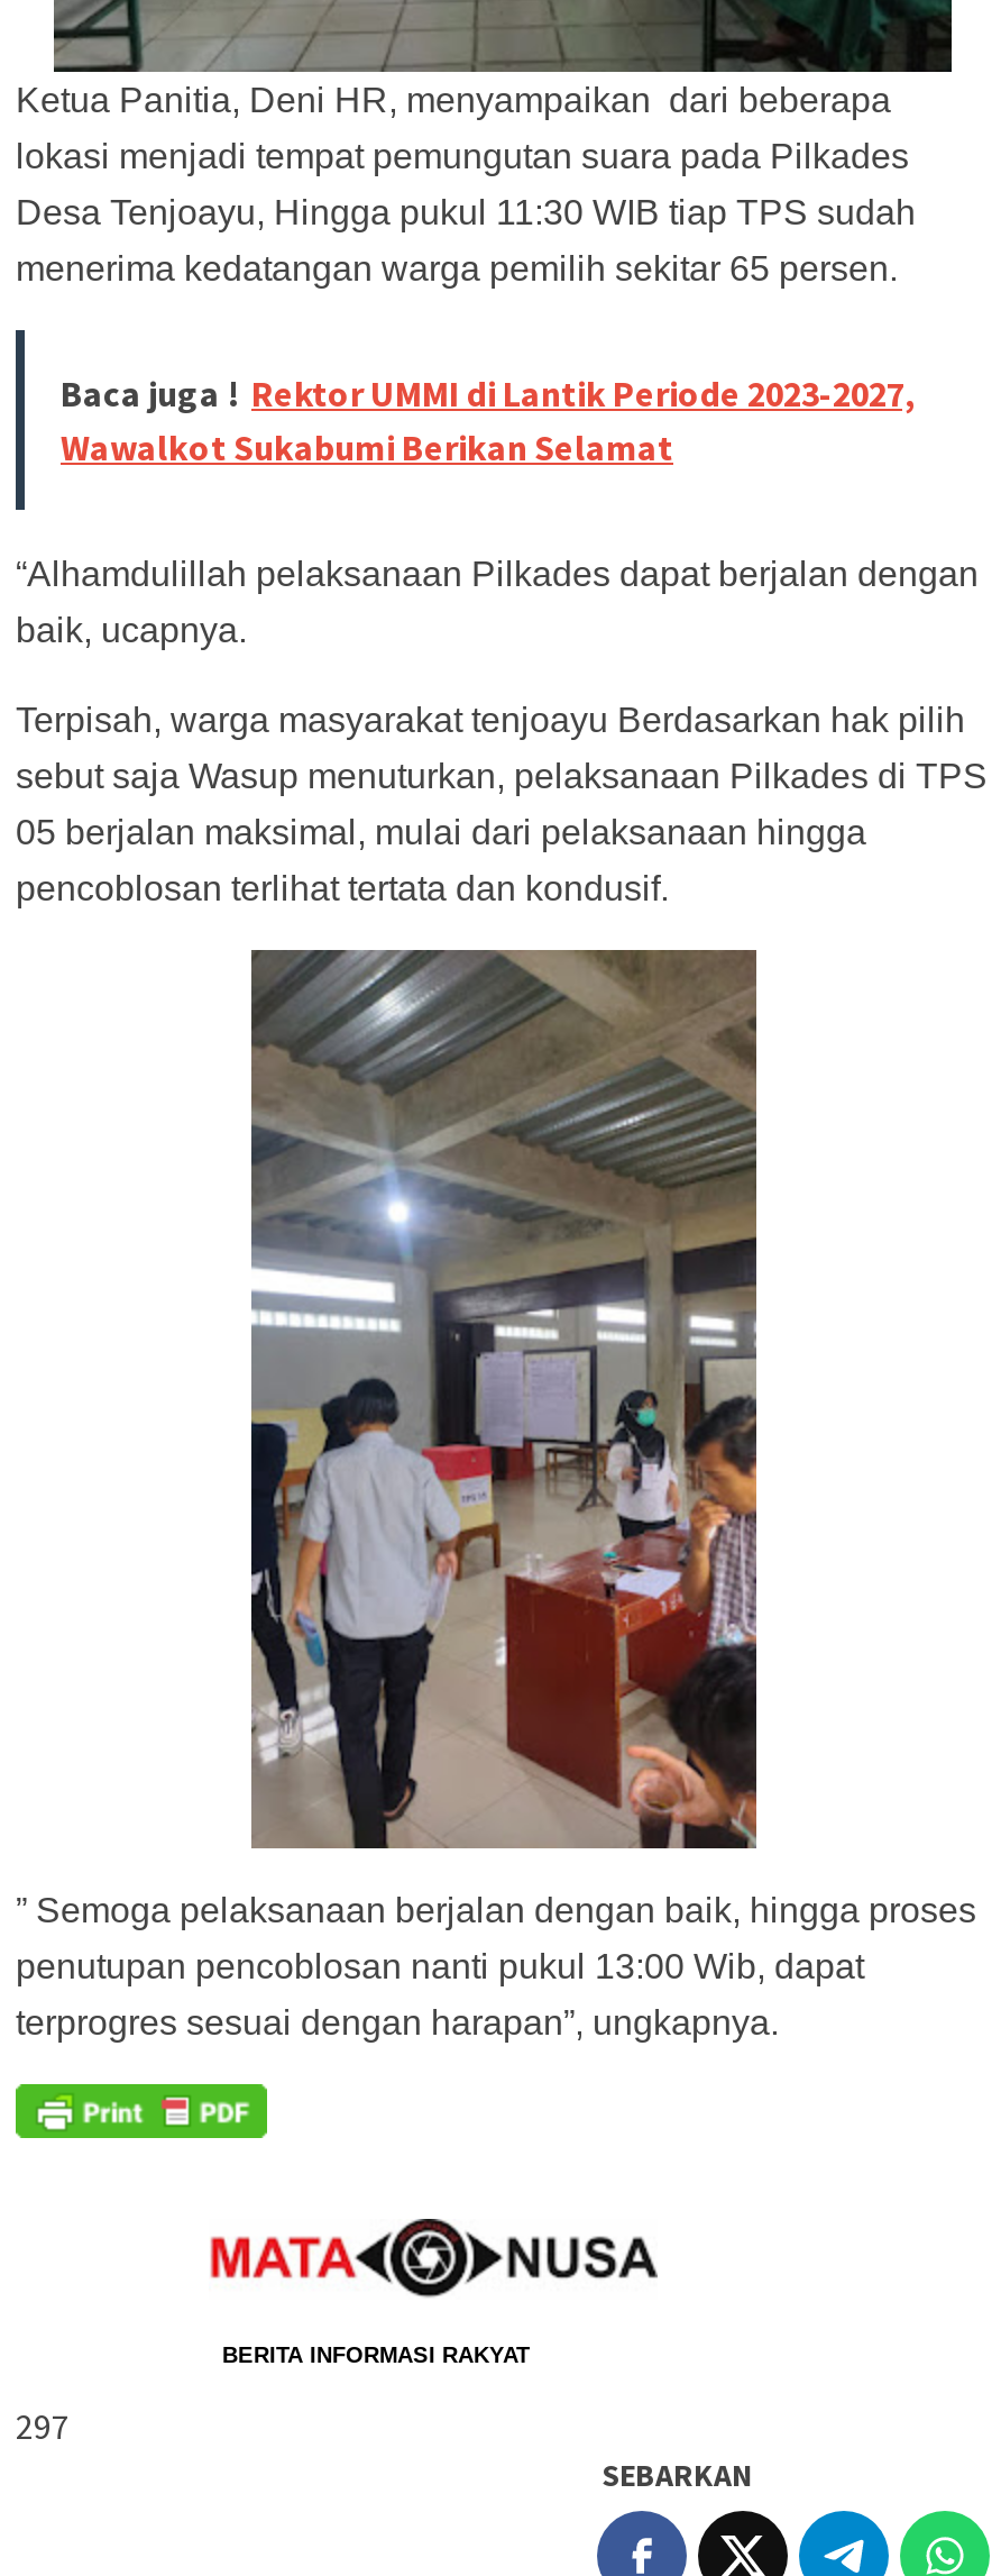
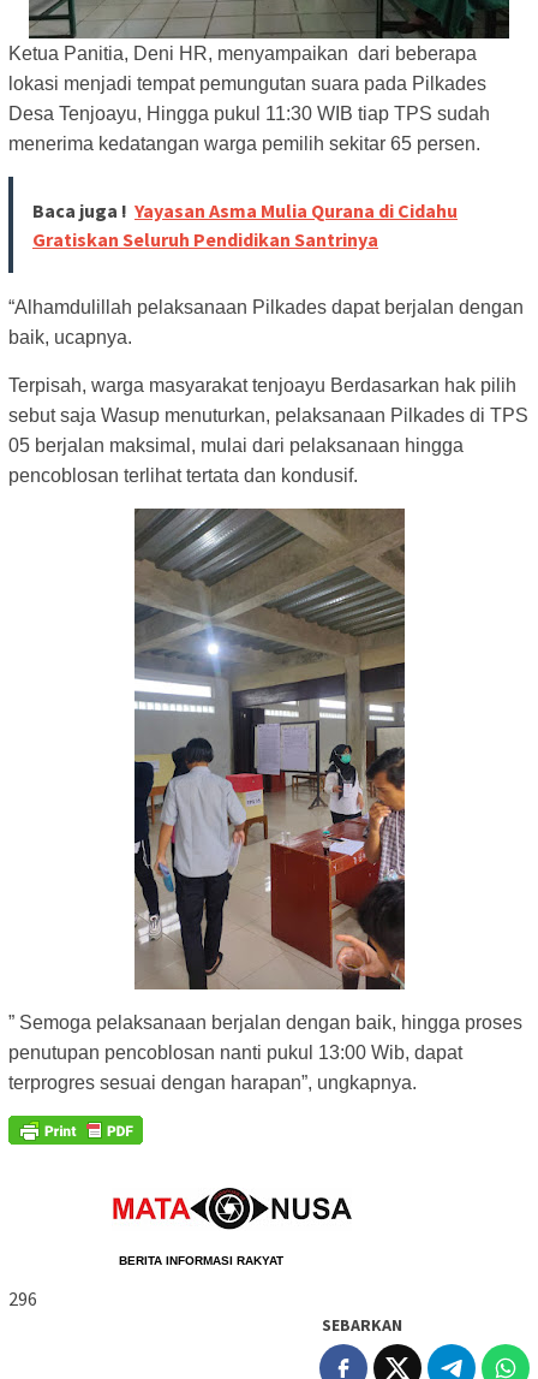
- Baca juga ! Rektor UMMI di Lantik Periode 2023-2027,
- Wawalkot Sukabumi Berikan Selamat
+ Baca juga ! Yayasan Asma Mulia Qurana di Cidahu
+ Gratiskan Seluruh Pendidikan Santrinya

- 297
+ 296
